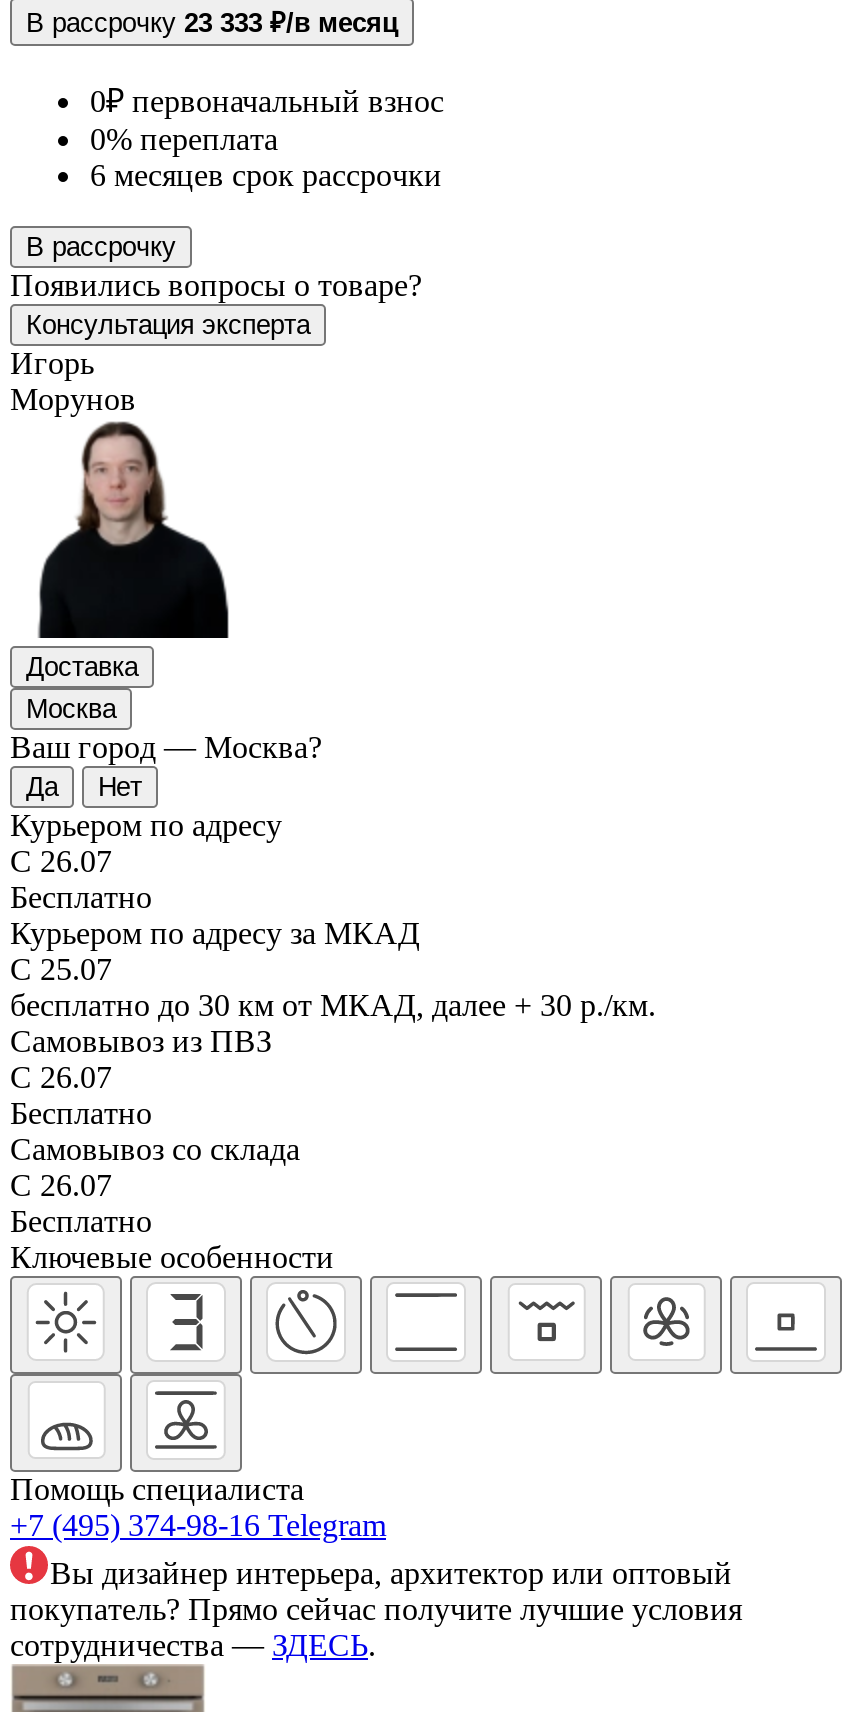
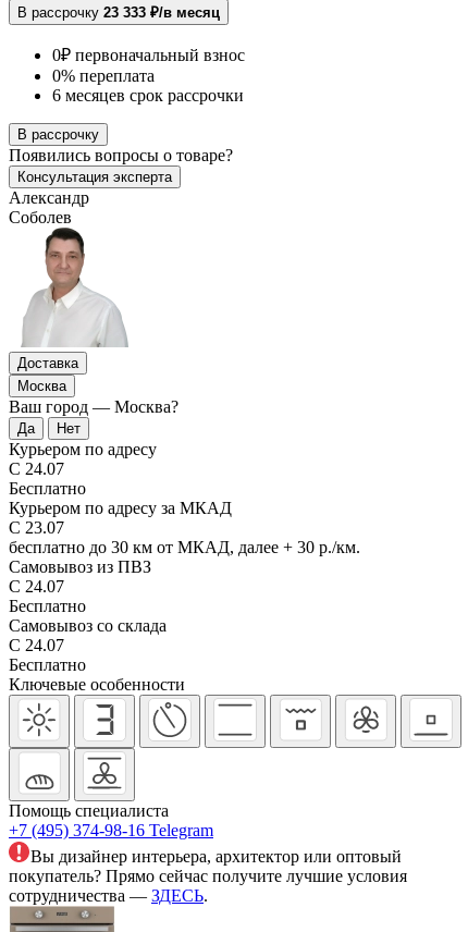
- Игорь
- Морунов
+ Александр
+ Соболев

- [image]
+ [image]

- С 26.07
+ С 24.07

- С 25.07
+ С 23.07

- С 26.07
+ С 24.07

- С 26.07
+ С 24.07
